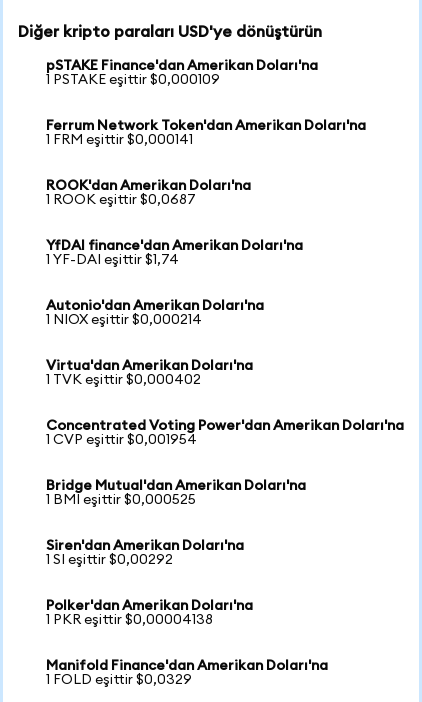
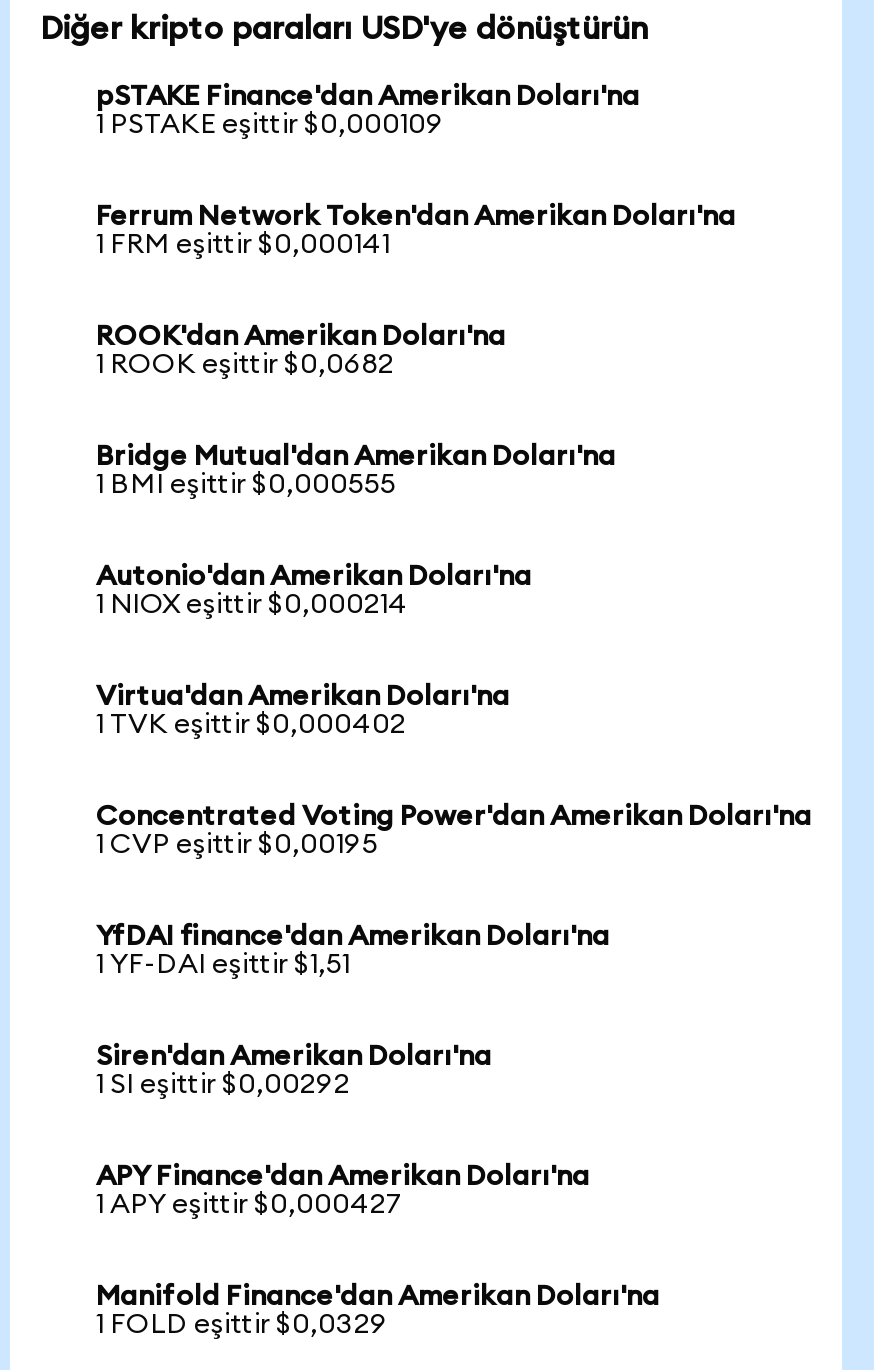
- 1 ROOK eşittir $0,0687
+ 1 ROOK eşittir $0,0682

moved down: YfDAI finance'dan Amerikan Doları'na

- 1 YF-DAI eşittir $1,74
+ 1 BMI eşittir $0,000555

- 1 CVP eşittir $0,001954
+ 1 CVP eşittir $0,00195

moved up: Bridge Mutual'dan Amerikan Doları'na

- 1 BMI eşittir $0,000525
+ 1 YF-DAI eşittir $1,51

- Polker'dan Amerikan Doları'na
- 1 PKR eşittir $0,00004138
+ APY Finance'dan Amerikan Doları'na
+ 1 APY eşittir $0,000427
